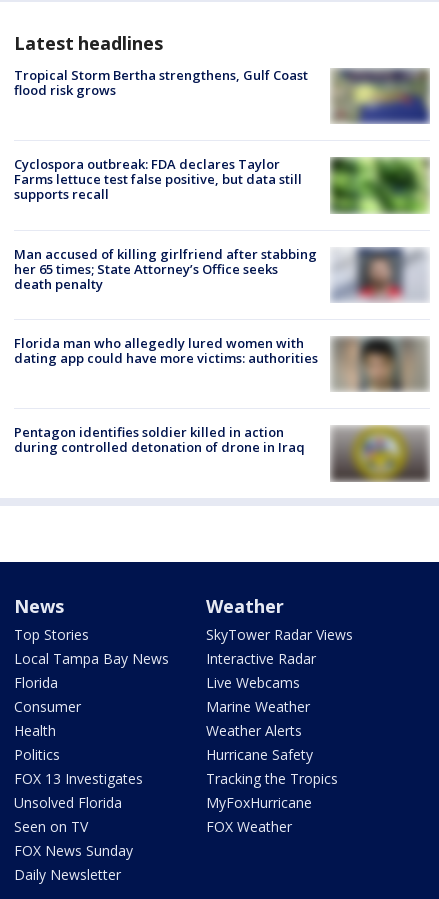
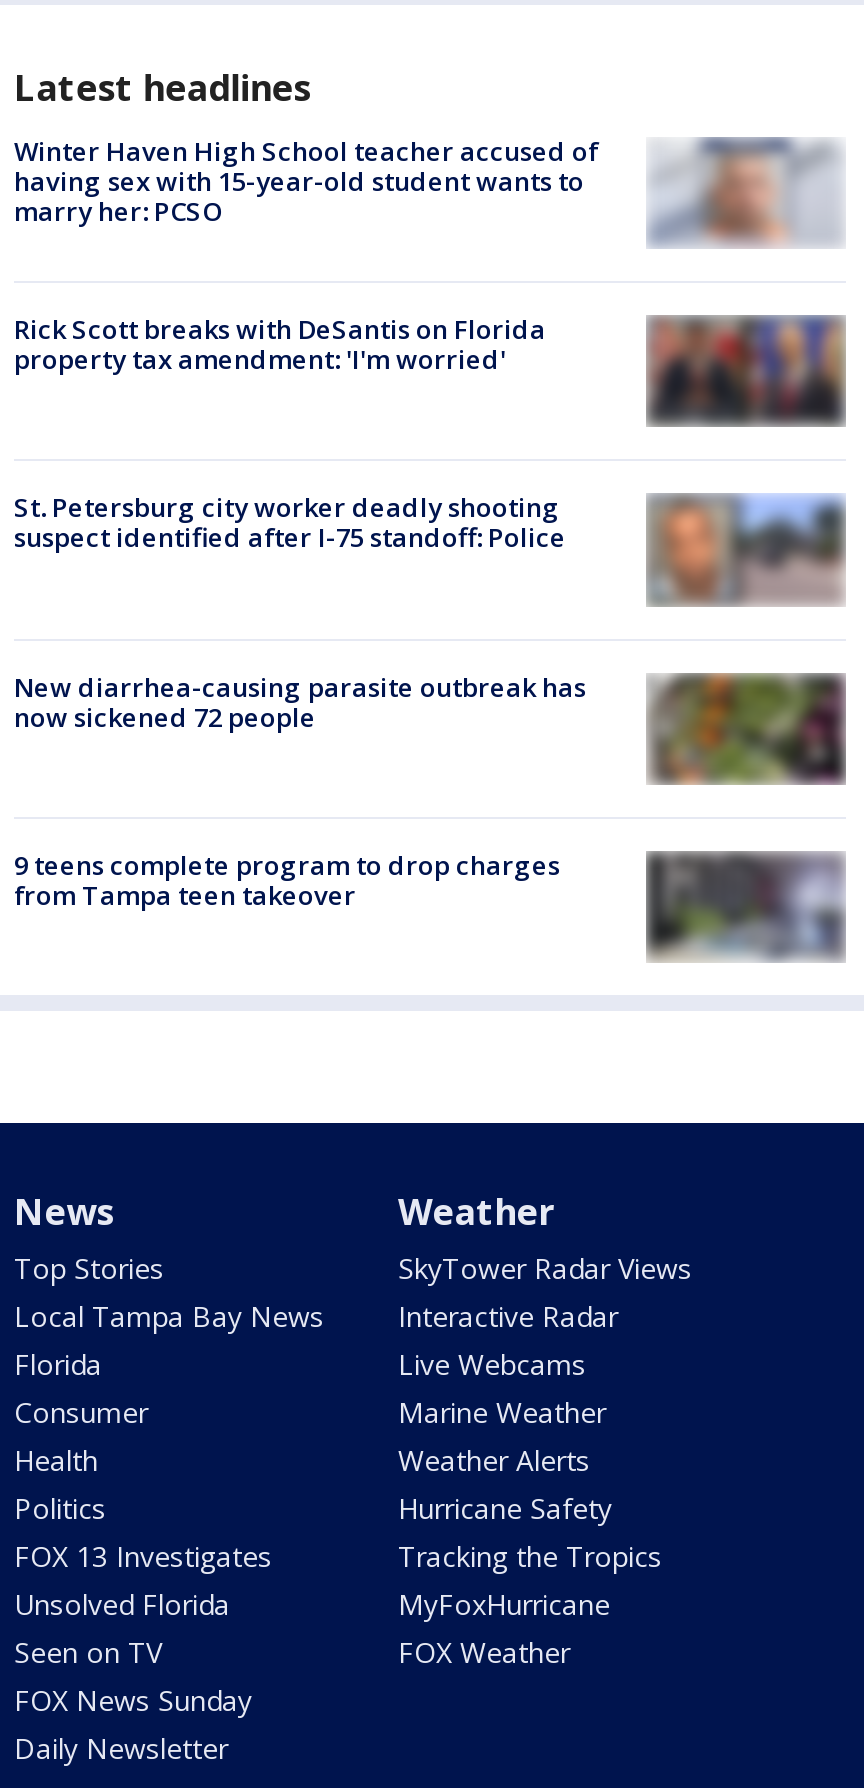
- [image]
- Tropical Storm Bertha strengthens, Gulf Coast
- flood risk grows
+ [image]
+ Winter Haven High School teacher accused of
+ having sex with 15-year-old student wants to
+ marry her: PCSO

- Cyclospora outbreak: FDA declares Taylor
- Farms lettuce test false positive, but data still
- supports recall
+ Rick Scott breaks with DeSantis on Florida
+ property tax amendment: 'I'm worried'

- [image]
+ [image]

- [image]
- Man accused of killing girlfriend after stabbing
- her 65 times; State Attorney’s Office seeks
- death penalty
+ [image]
+ St. Petersburg city worker deadly shooting
+ suspect identified after I-75 standoff: Police

- [image]
- Florida man who allegedly lured women with
- dating app could have more victims: authorities
+ [image]
+ New diarrhea-causing parasite outbreak has
+ now sickened 72 people

- Pentagon identifies soldier killed in action
- during controlled detonation of drone in Iraq
+ 9 teens complete program to drop charges
+ from Tampa teen takeover

- [image]
+ [image]
